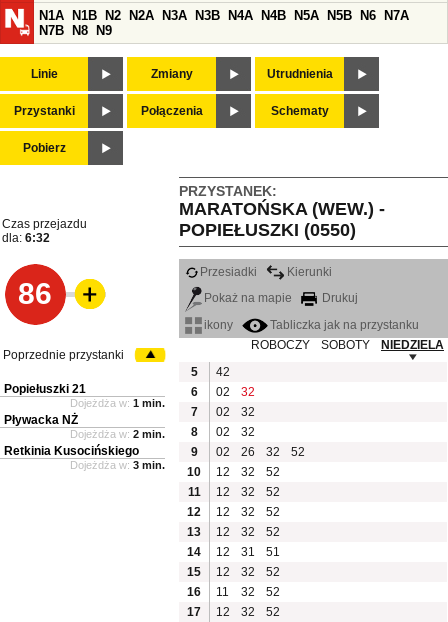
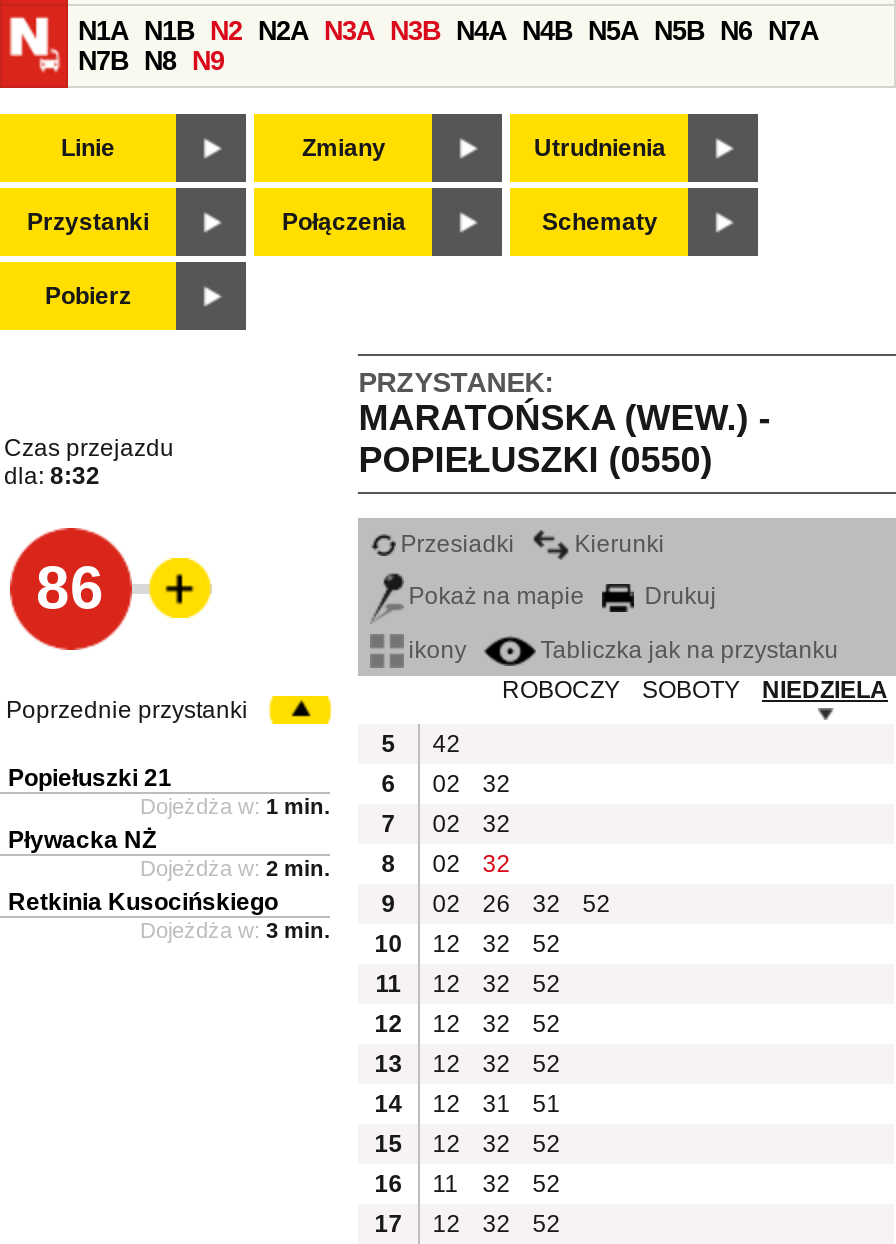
- dla: 6:32
+ dla: 8:32
